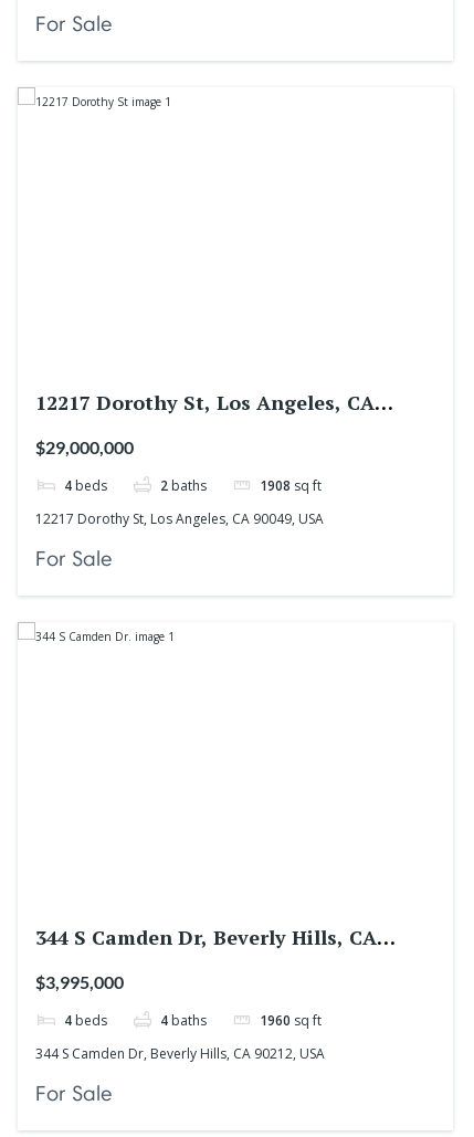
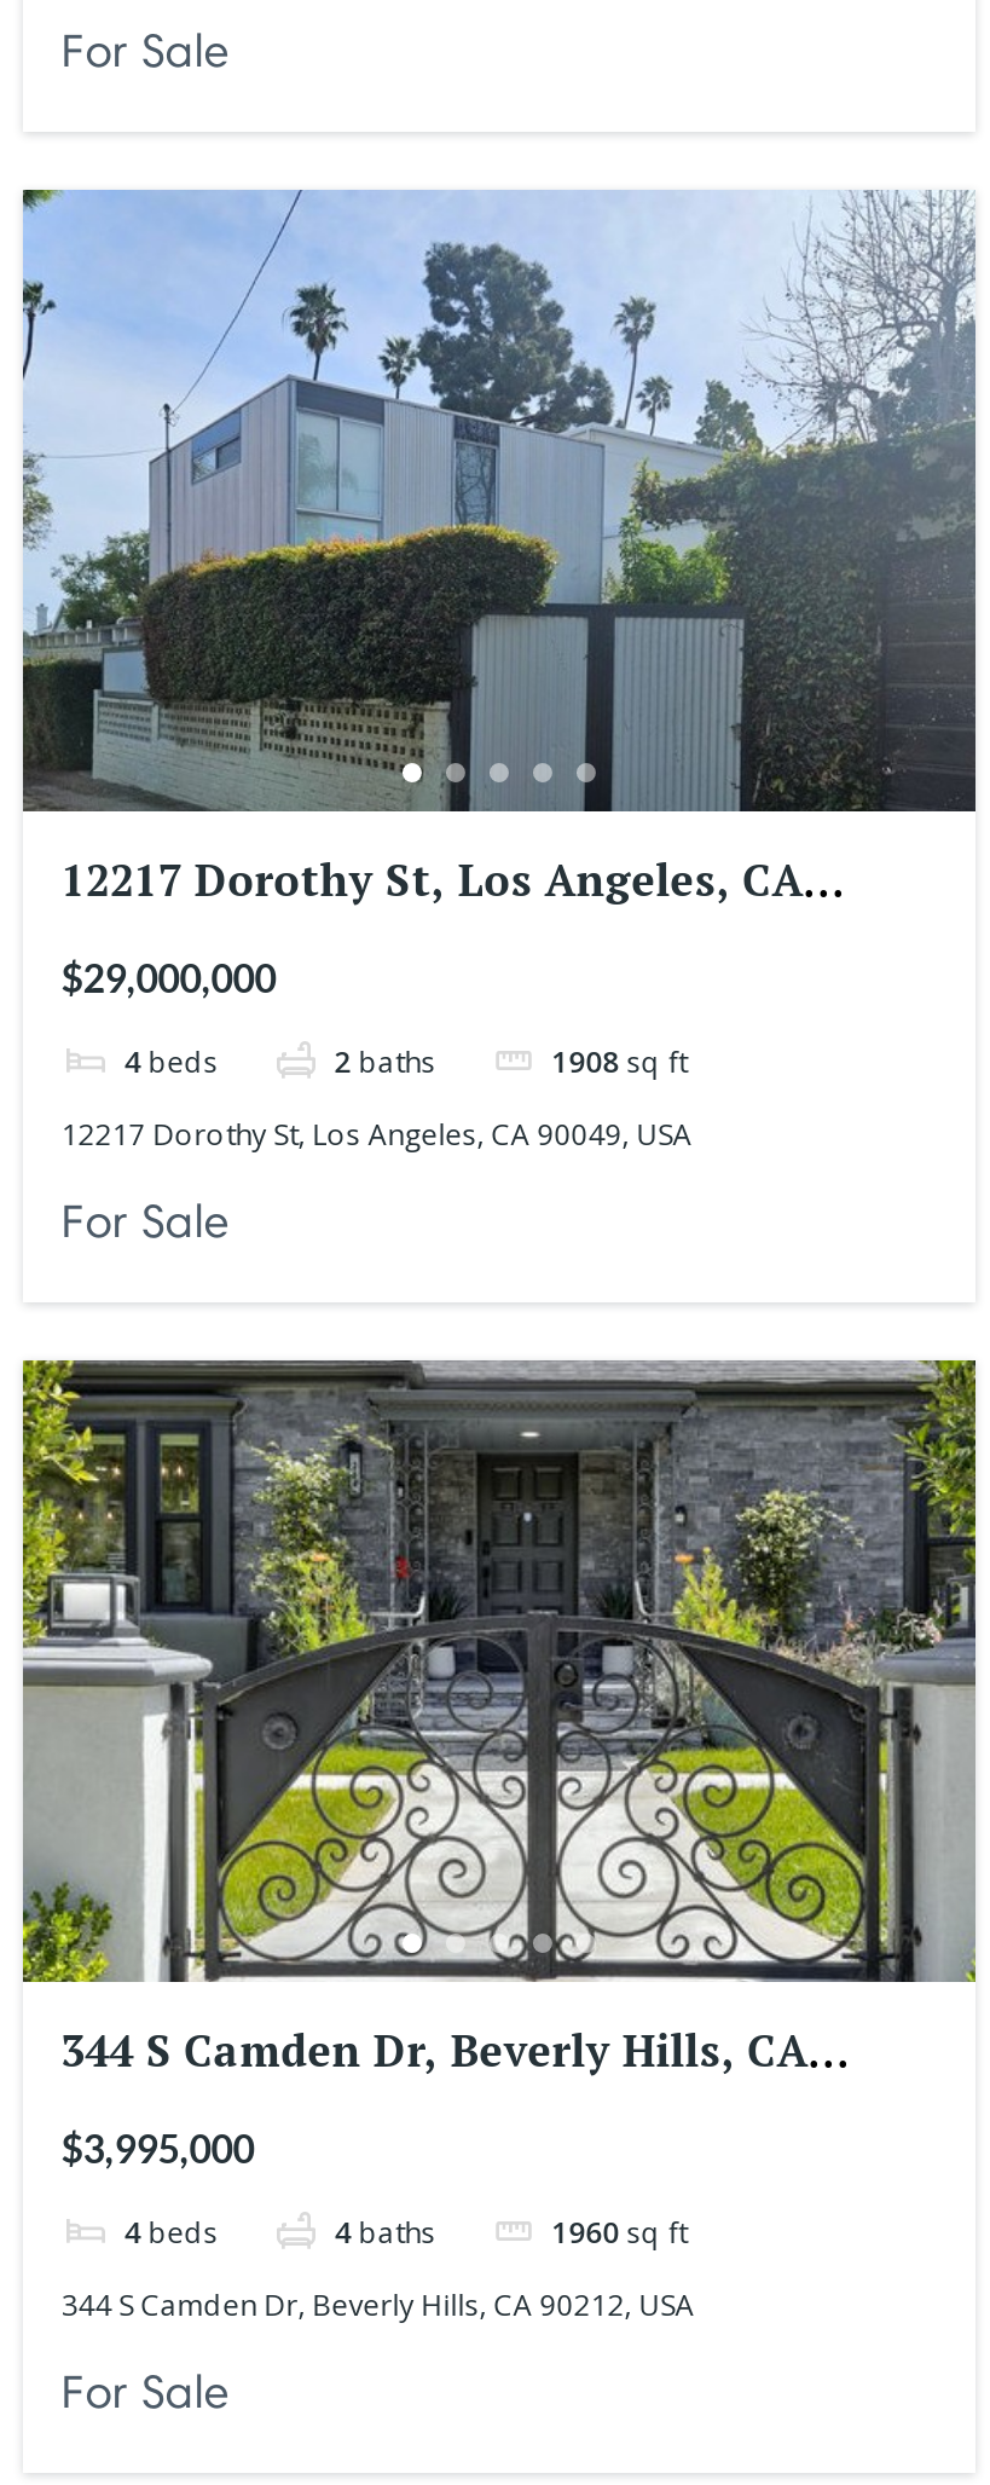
+ [image]

+ [image]
